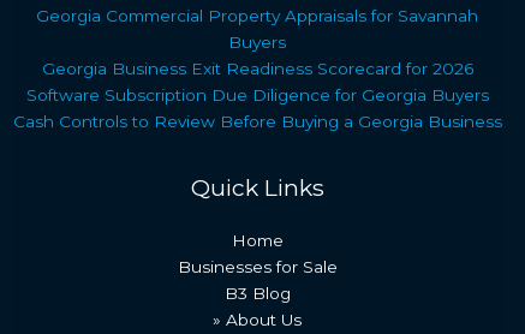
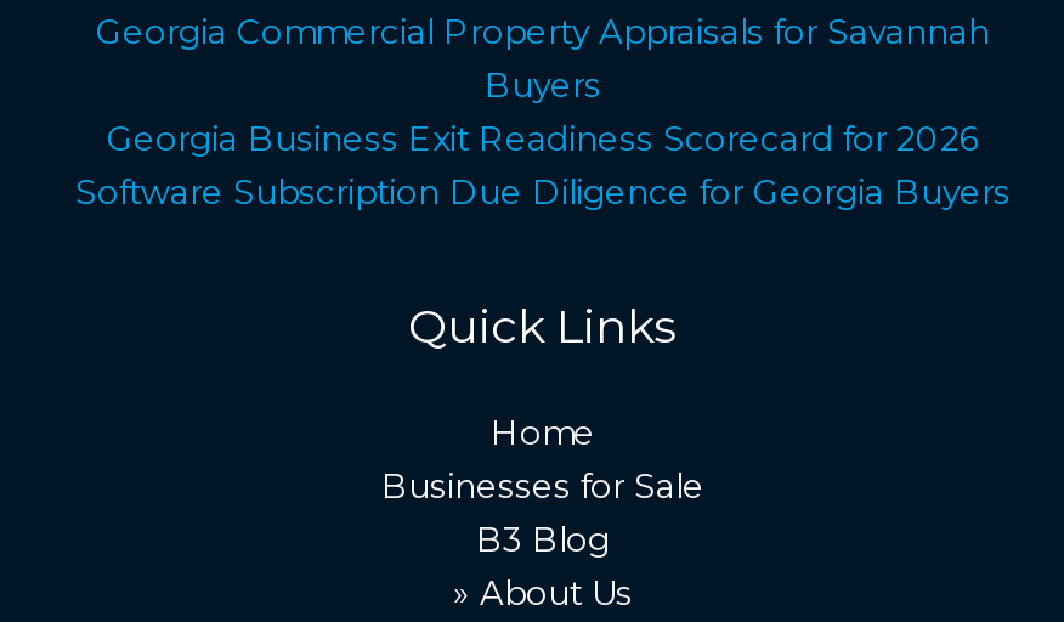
- Cash Controls to Review Before Buying a Georgia Business
